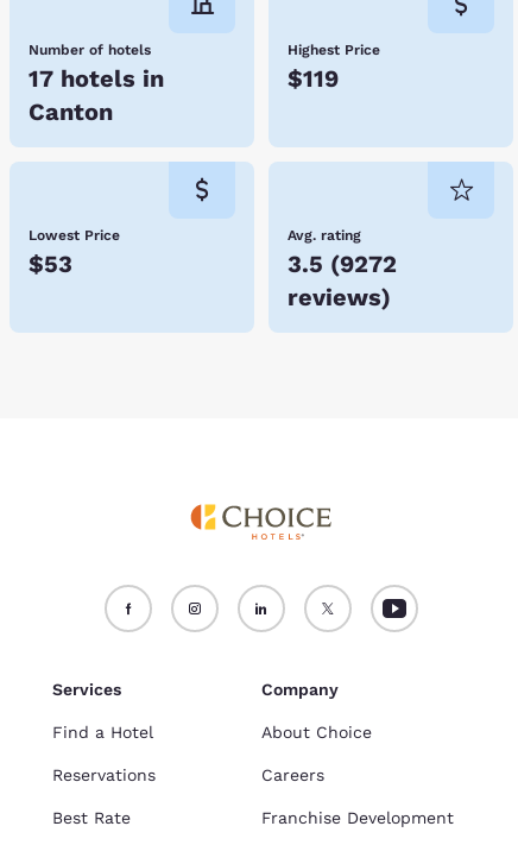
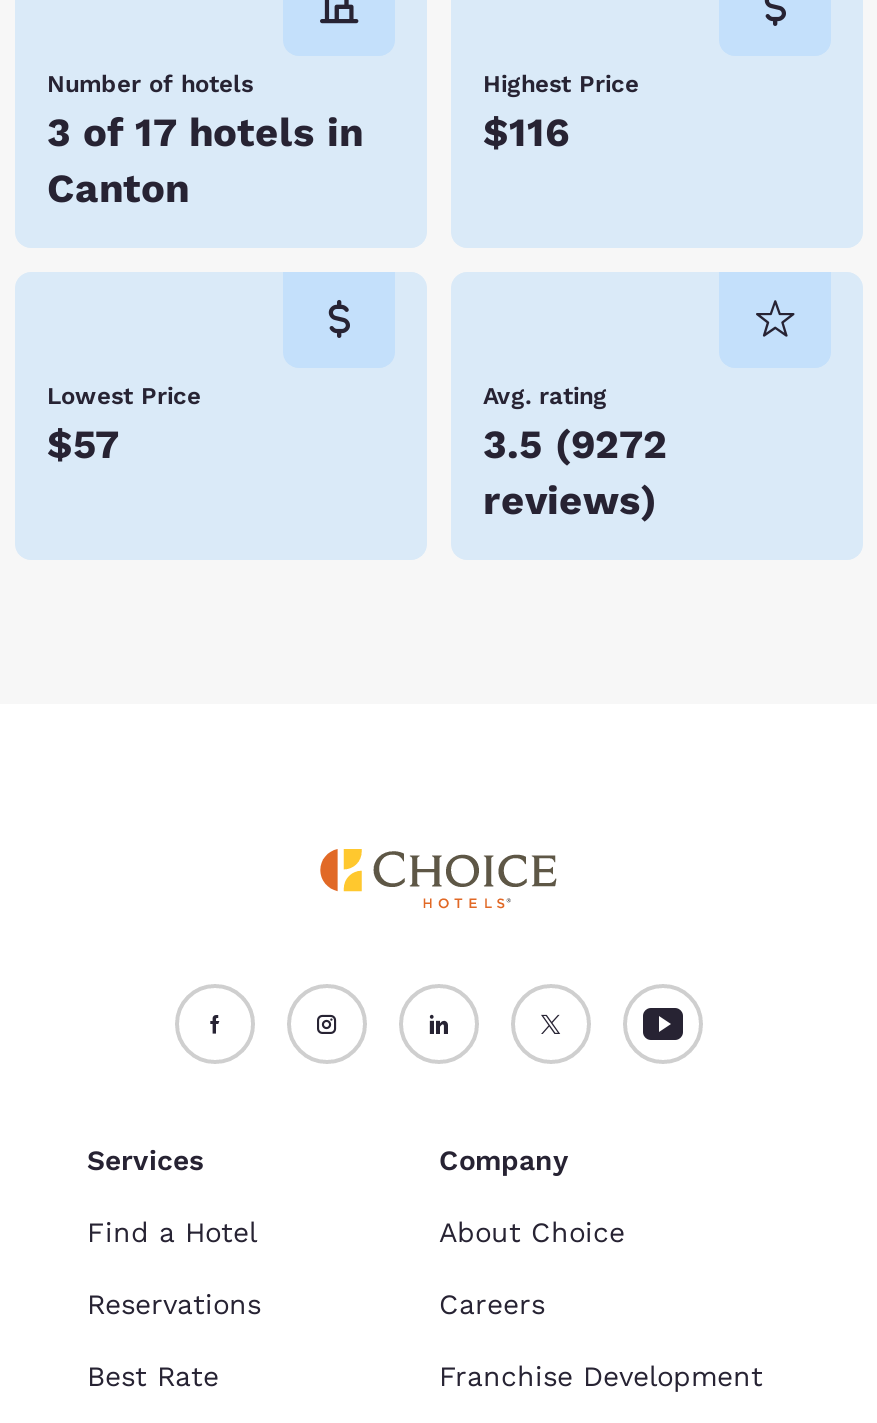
- 17 hotels in
+ 3 of 17 hotels in

- $119
+ $116

- $53
+ $57
